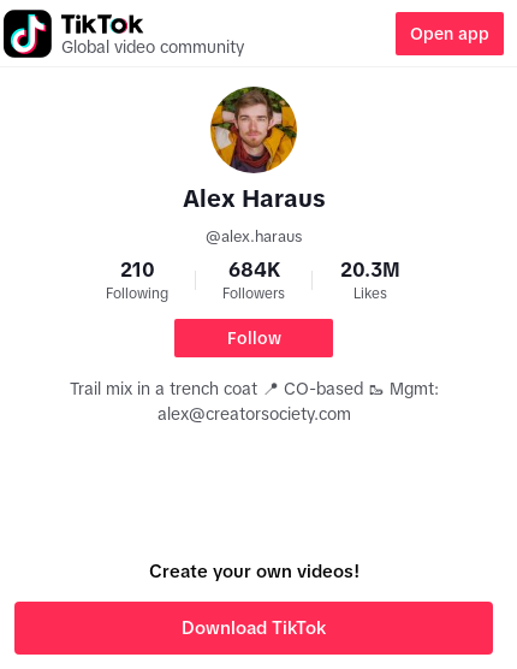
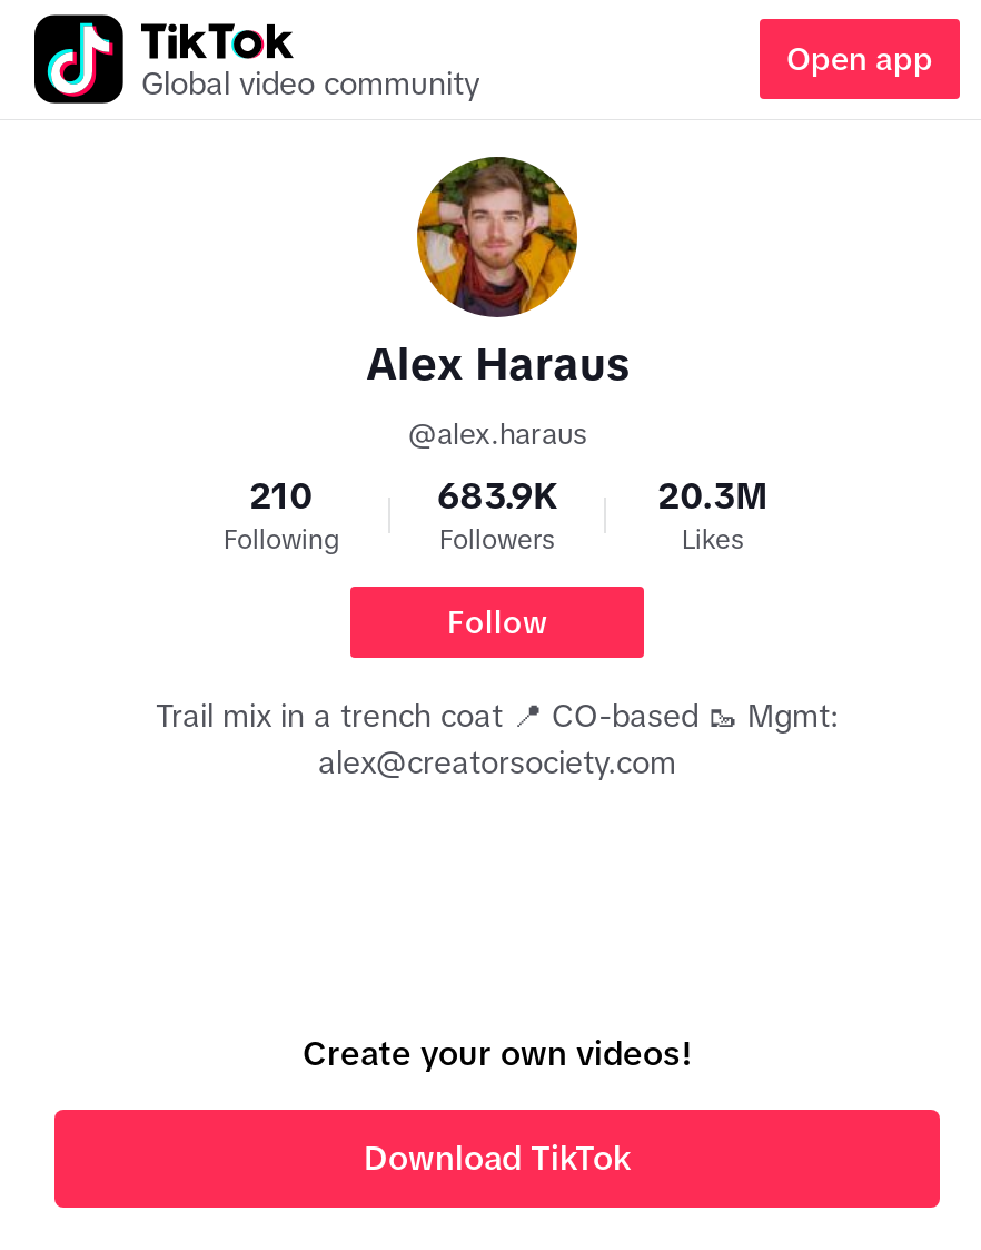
- 684K
+ 683.9K
